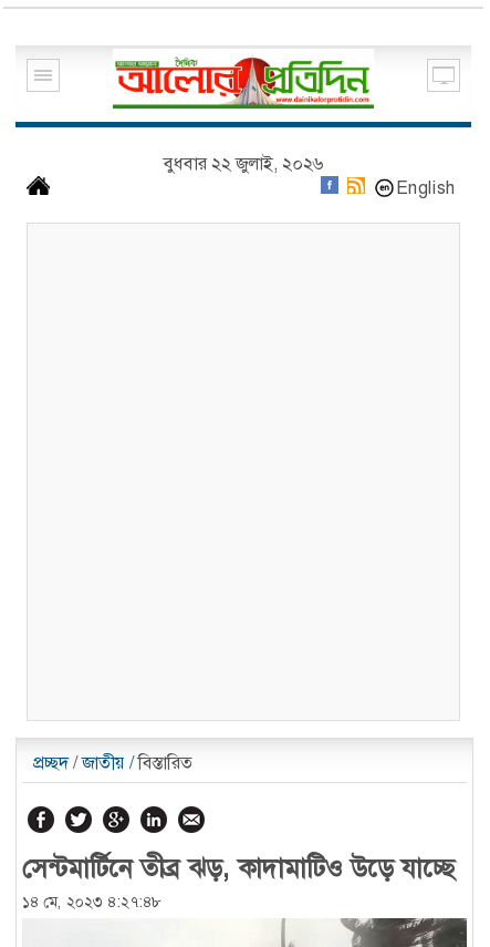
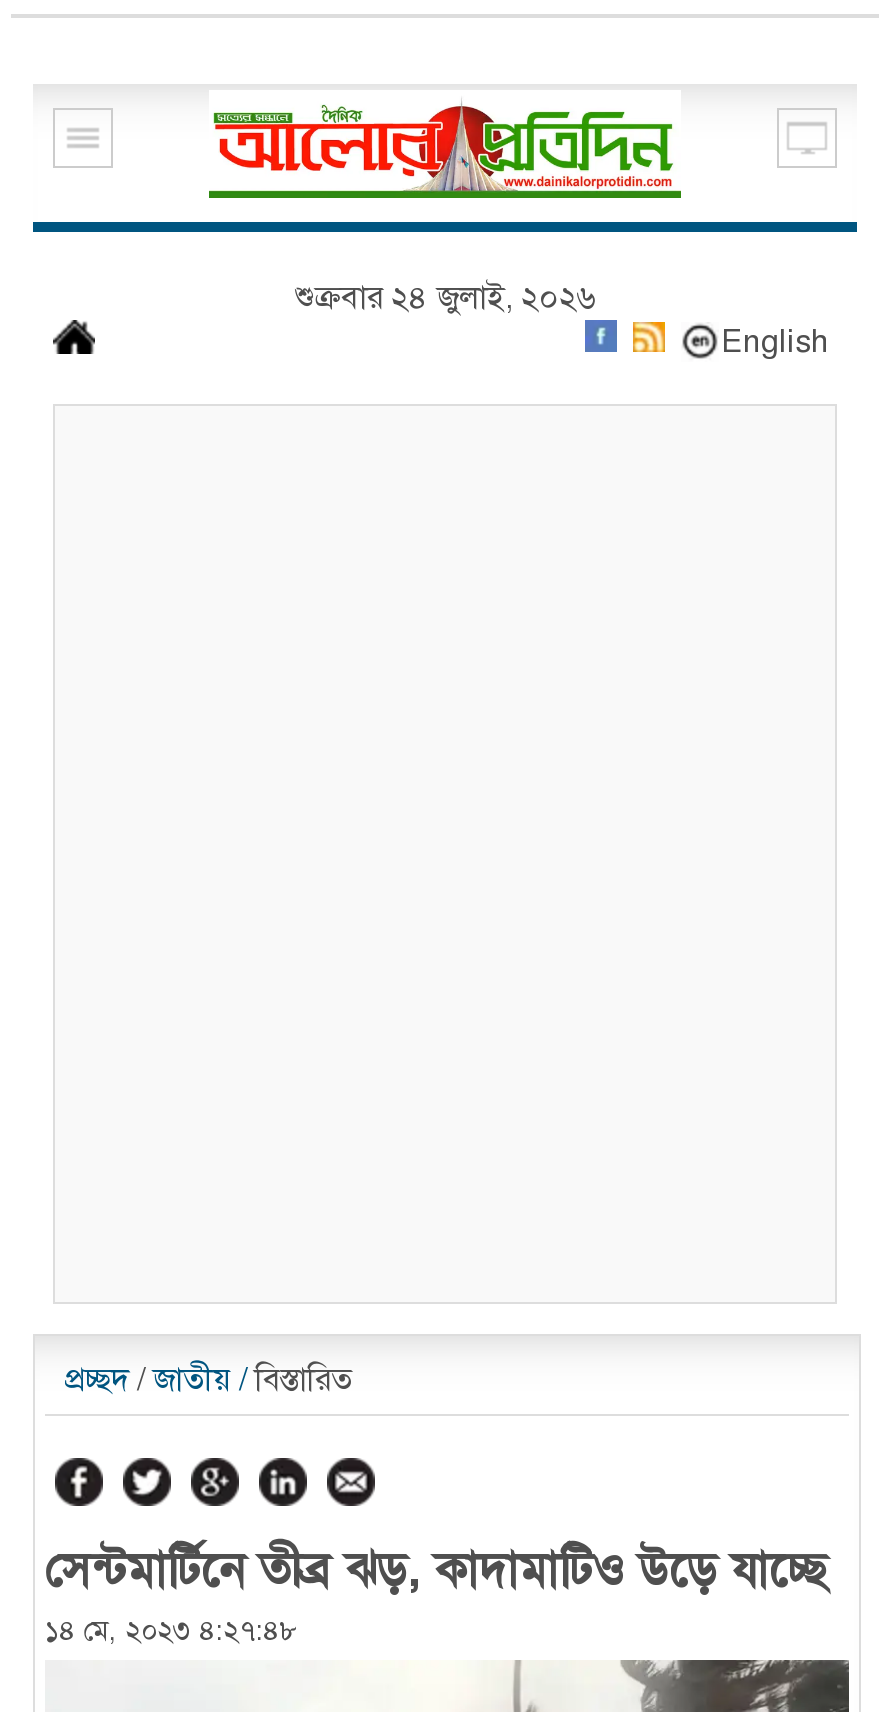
- বুধবার ২২ জুলাই, ২০২৬
+ শুক্রবার ২৪ জুলাই, ২০২৬
